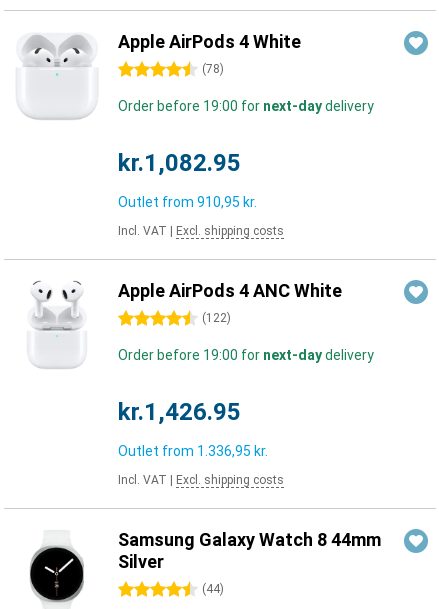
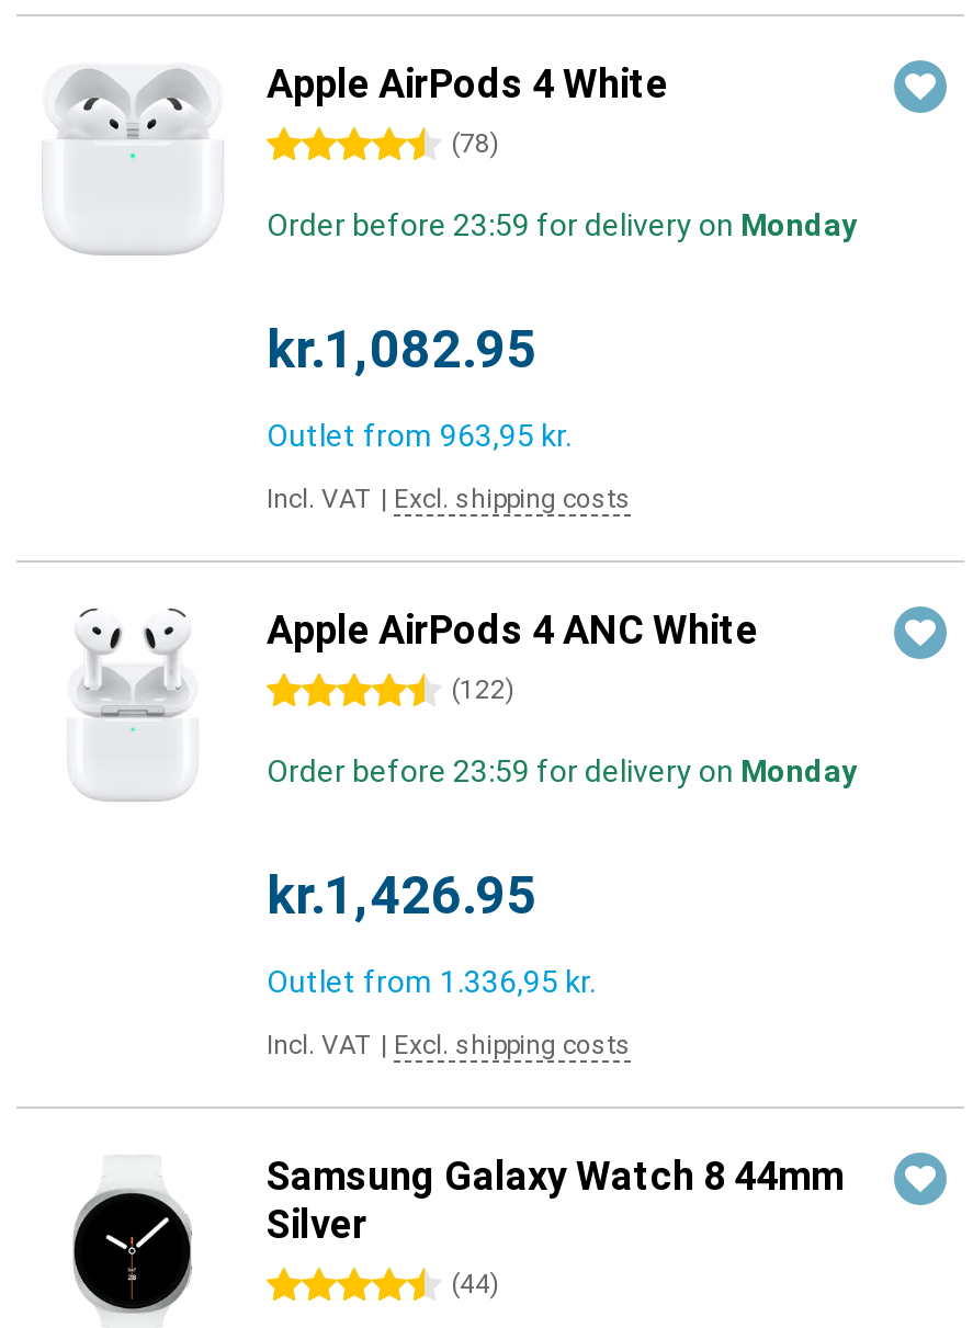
- Order before 19:00 for next-day delivery
+ Order before 23:59 for delivery on Monday

- Outlet from 910,95 kr.
+ Outlet from 963,95 kr.

- Order before 19:00 for next-day delivery
+ Order before 23:59 for delivery on Monday
